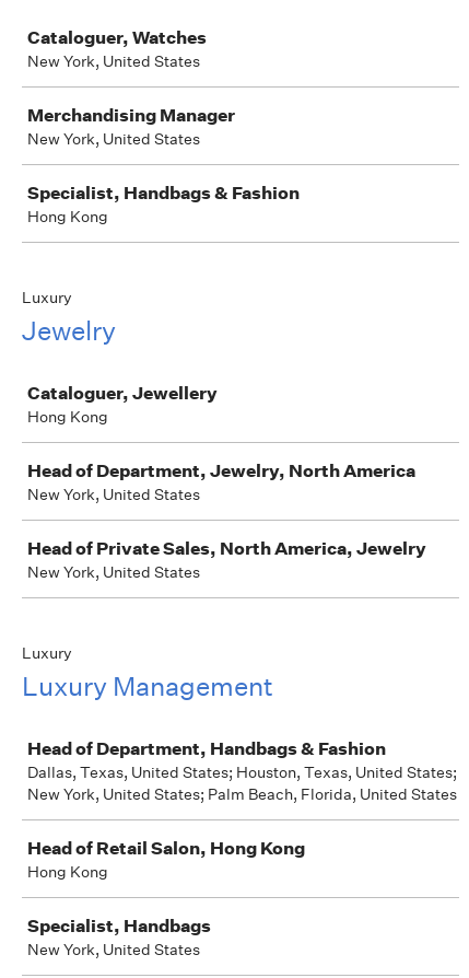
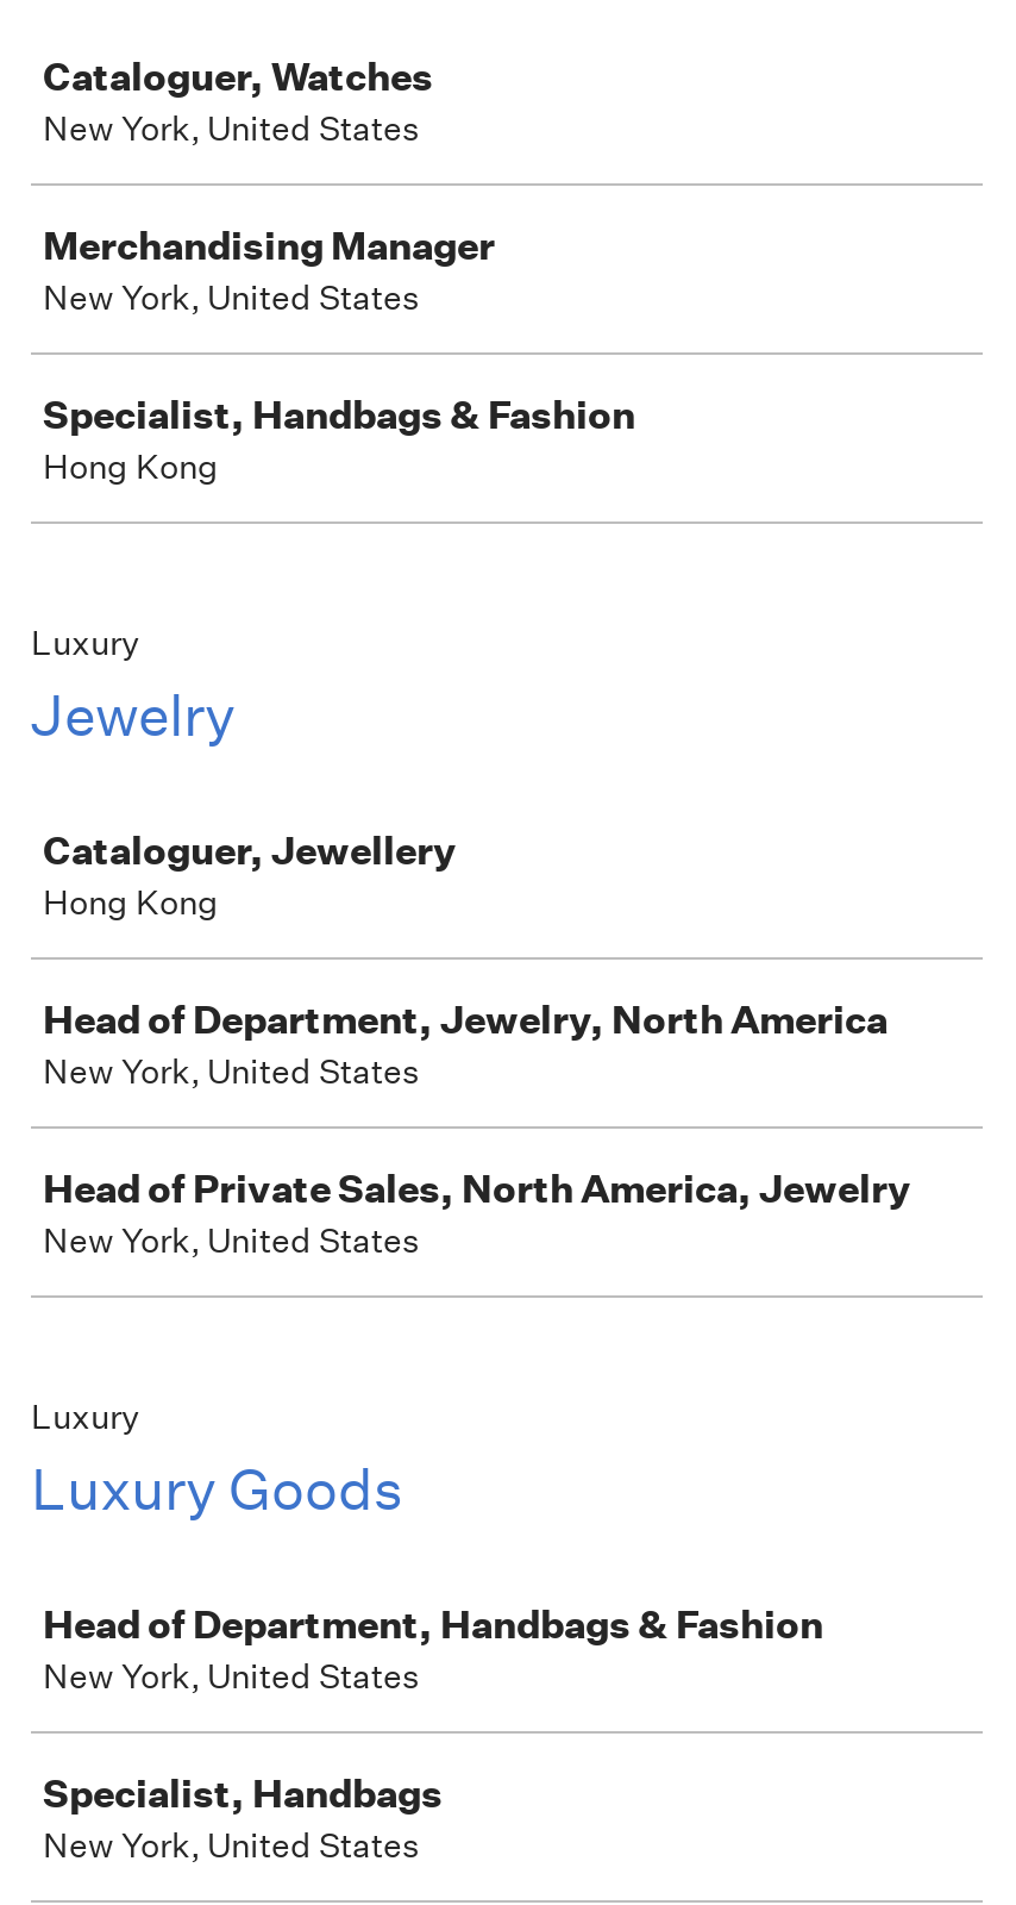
- Luxury Management
+ Luxury Goods

- Dallas, Texas, United States; Houston, Texas, United States;
- New York, United States; Palm Beach, Florida, United States
- Head of Retail Salon, Hong Kong
- Hong Kong
+ New York, United States
